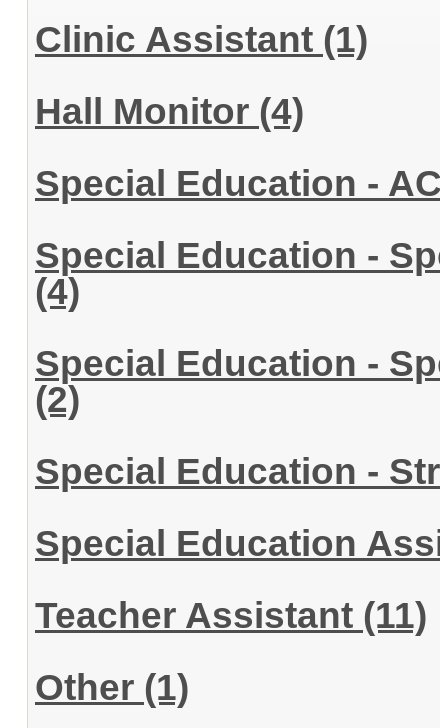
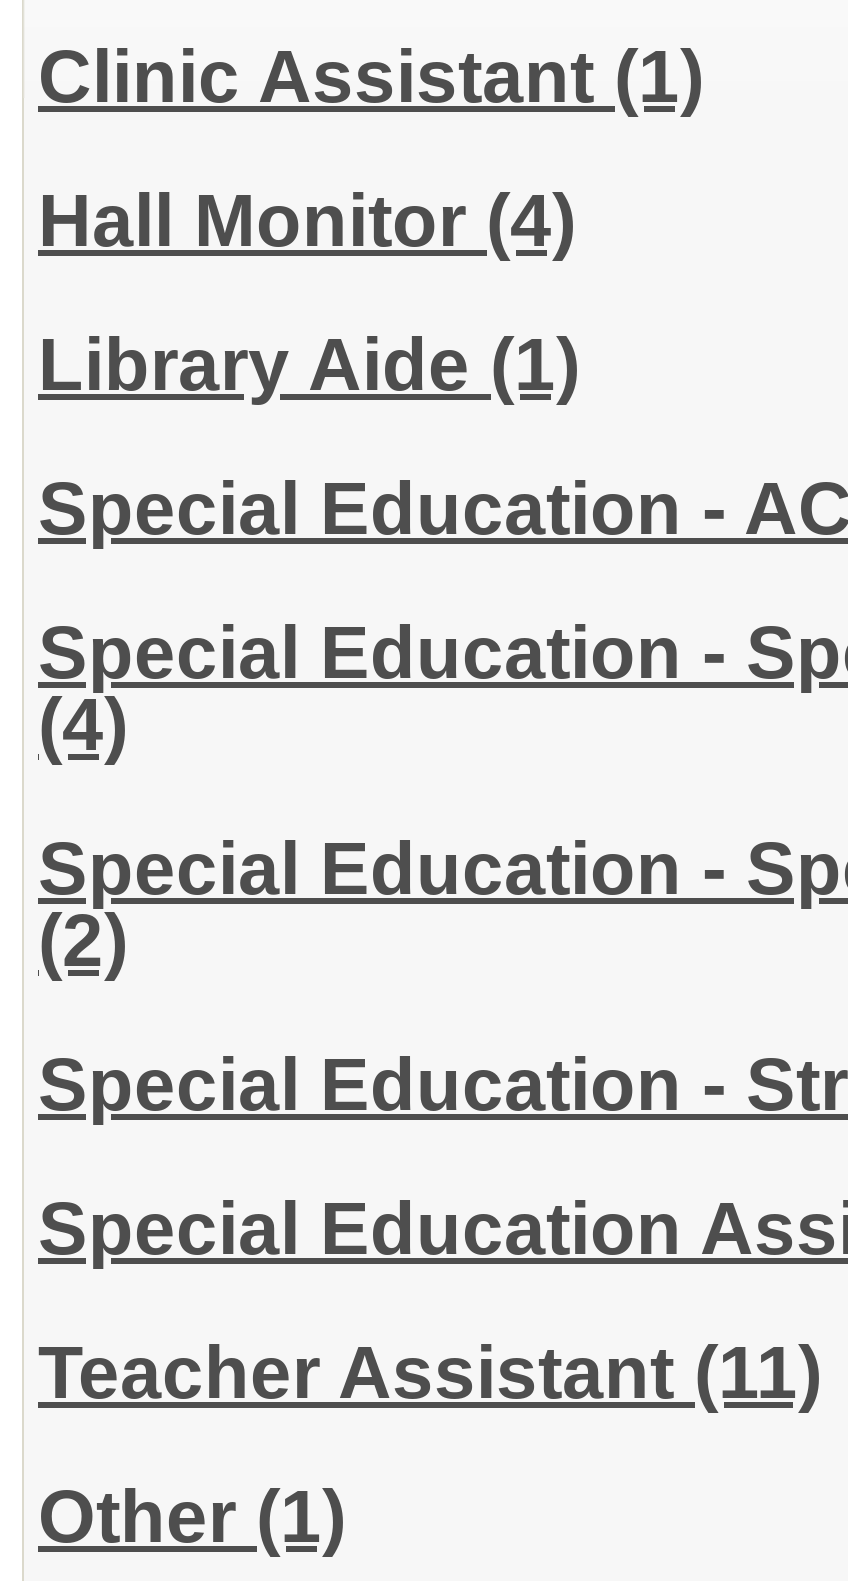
+ Library Aide (1)
